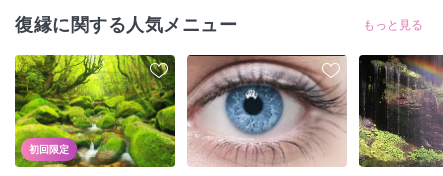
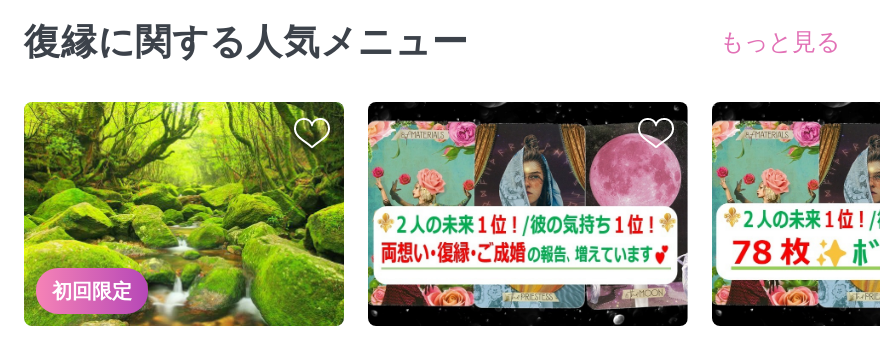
- [image]
+ [image]

- [image]
+ [image]
